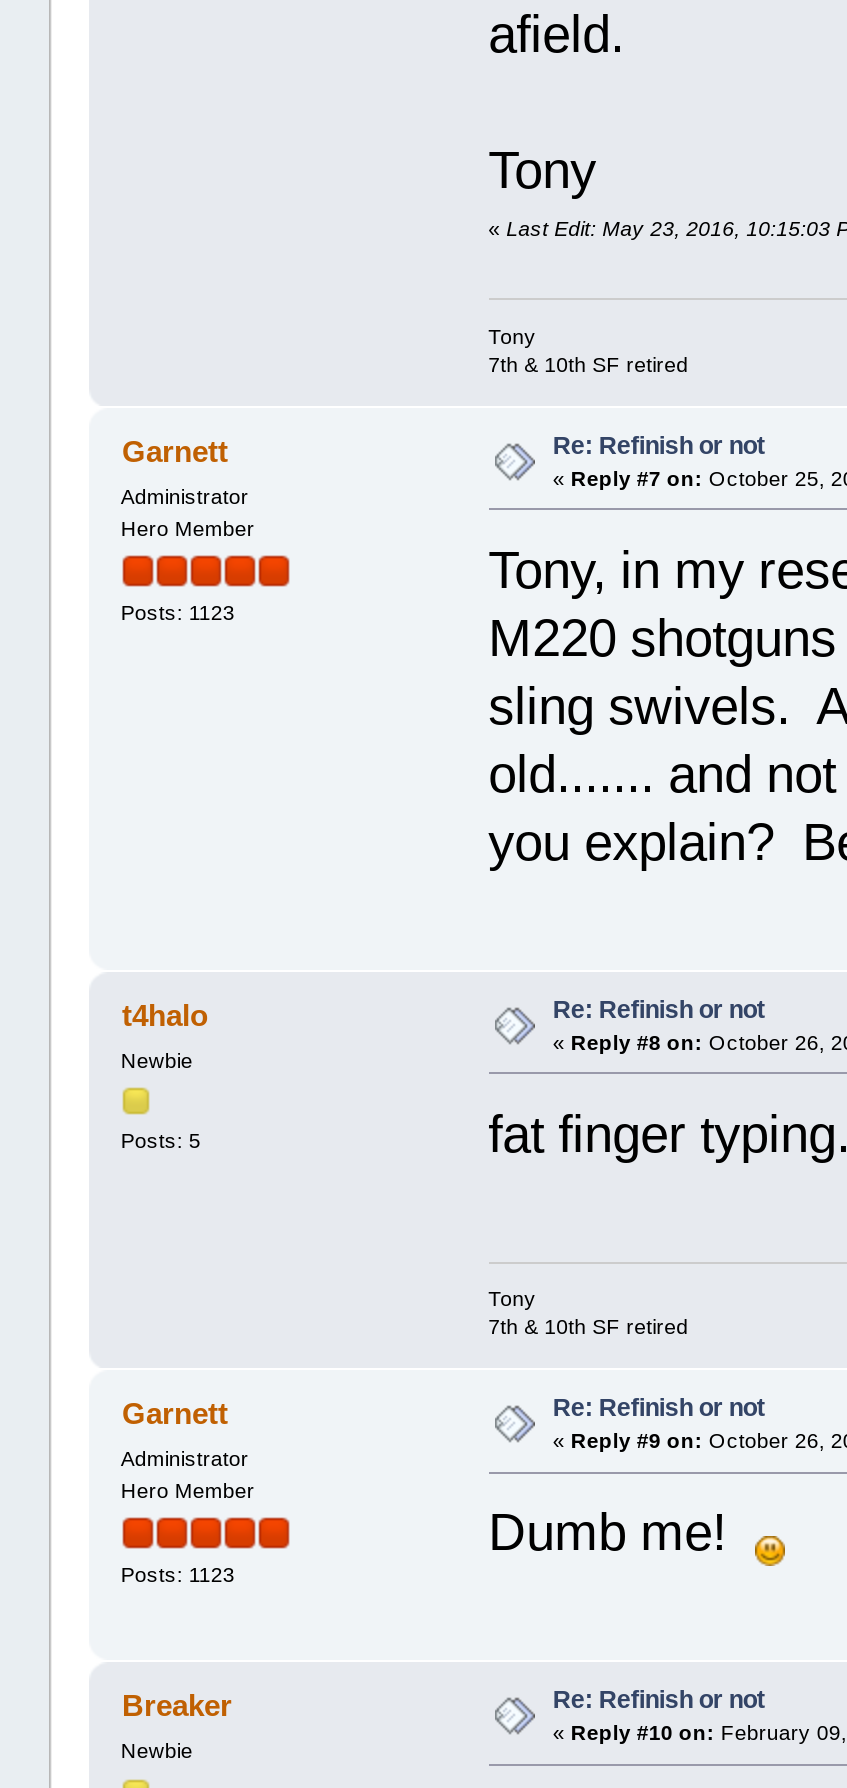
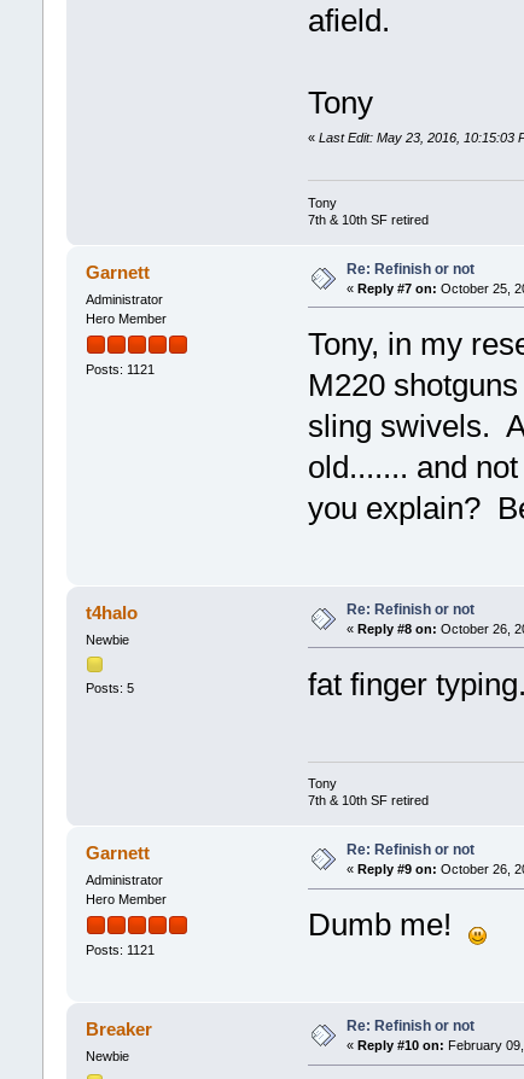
- Posts: 1123
+ Posts: 1121

- Posts: 1123
+ Posts: 1121
